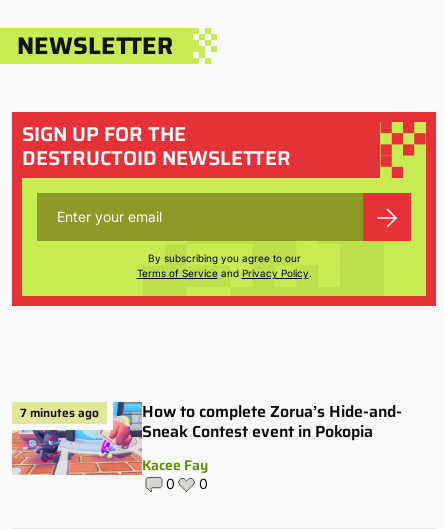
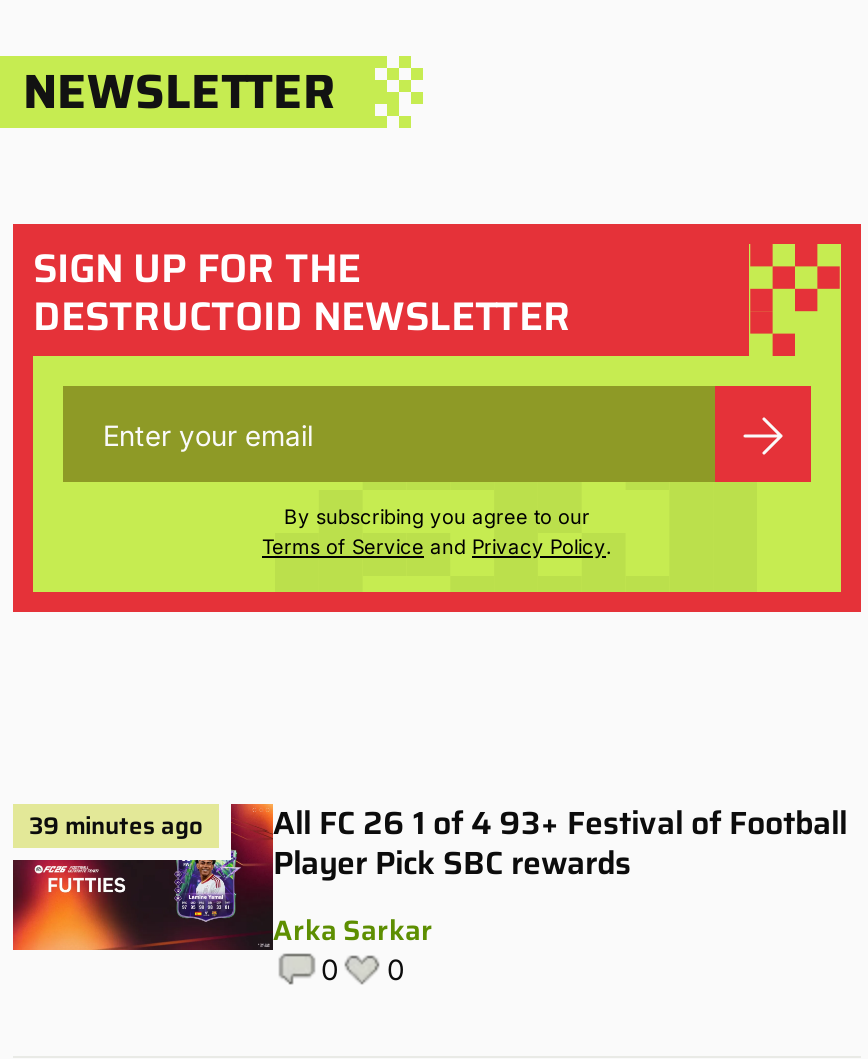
- [image]
- 7 minutes ago
- How to complete Zorua’s Hide-and-
- Sneak Contest event in Pokopia
- Kacee Fay
+ [image]
+ 39 minutes ago
+ All FC 26 1 of 4 93+ Festival of Football
+ Player Pick SBC rewards
+ Arka Sarkar
